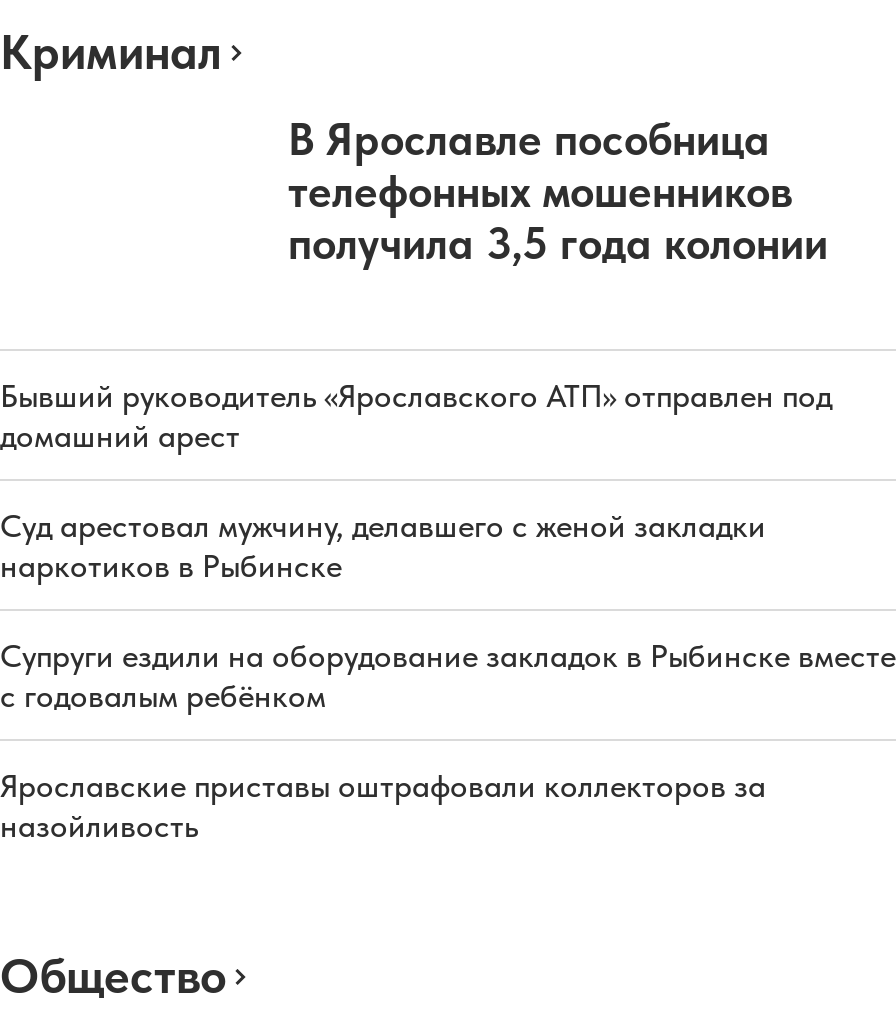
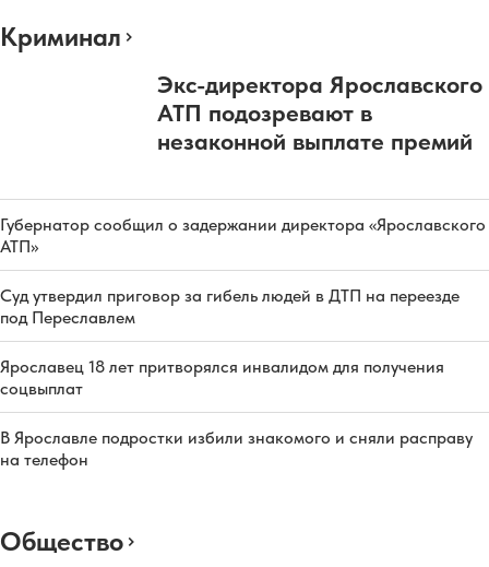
- В Ярославле пособница
- телефонных мошенников
- получила 3,5 года колонии
+ Экс-директора Ярославского
+ АТП подозревают в
+ незаконной выплате премий

- Бывший руководитель «Ярославского АТП» отправлен под
- домашний арест
+ Губернатор сообщил о задержании директора «Ярославского
+ АТП»

- Суд арестовал мужчину, делавшего с женой закладки
- наркотиков в Рыбинске
+ Суд утвердил приговор за гибель людей в ДТП на переезде
+ под Переславлем

- Супруги ездили на оборудование закладок в Рыбинске вместе
- с годовалым ребёнком
+ Ярославец 18 лет притворялся инвалидом для получения
+ соцвыплат

- Ярославские приставы оштрафовали коллекторов за
- назойливость
+ В Ярославле подростки избили знакомого и сняли расправу
+ на телефон
